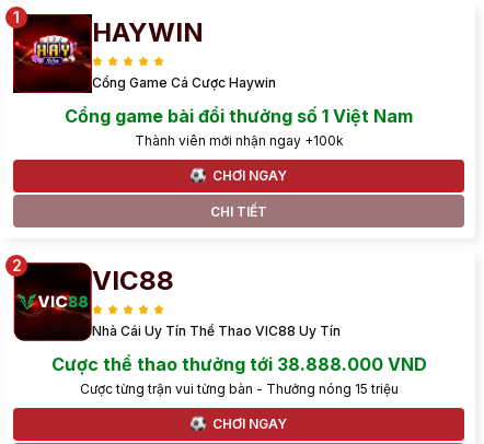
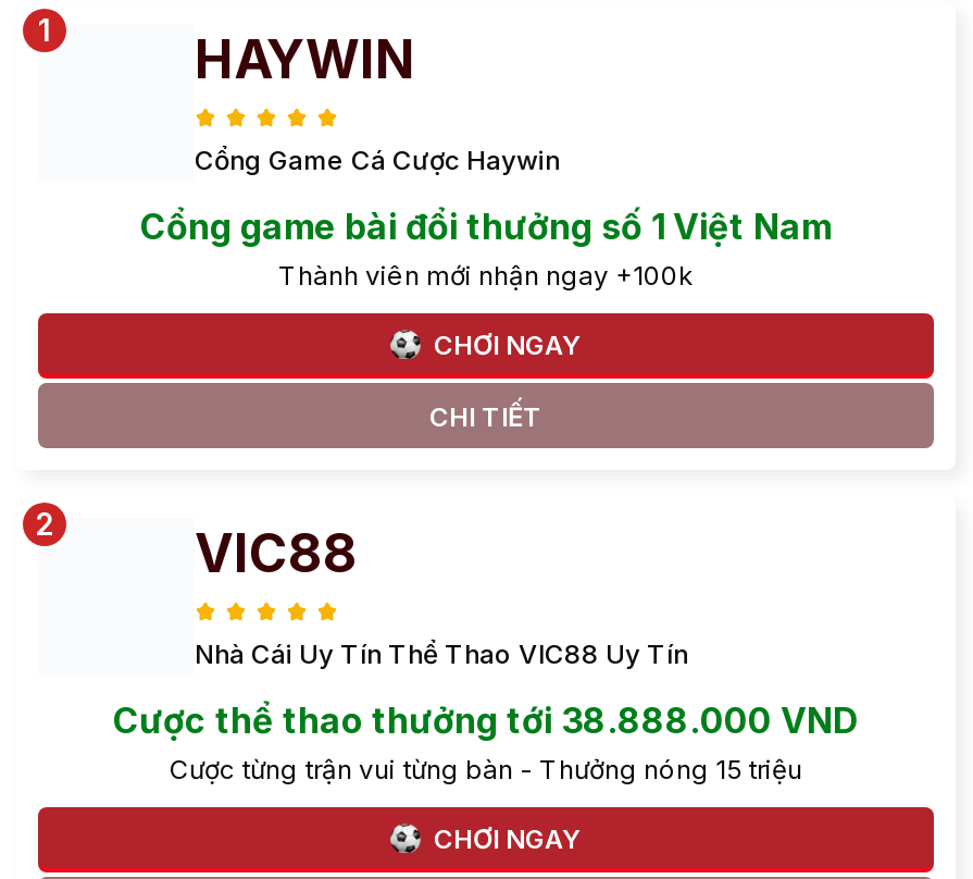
- [image]

- [image]
